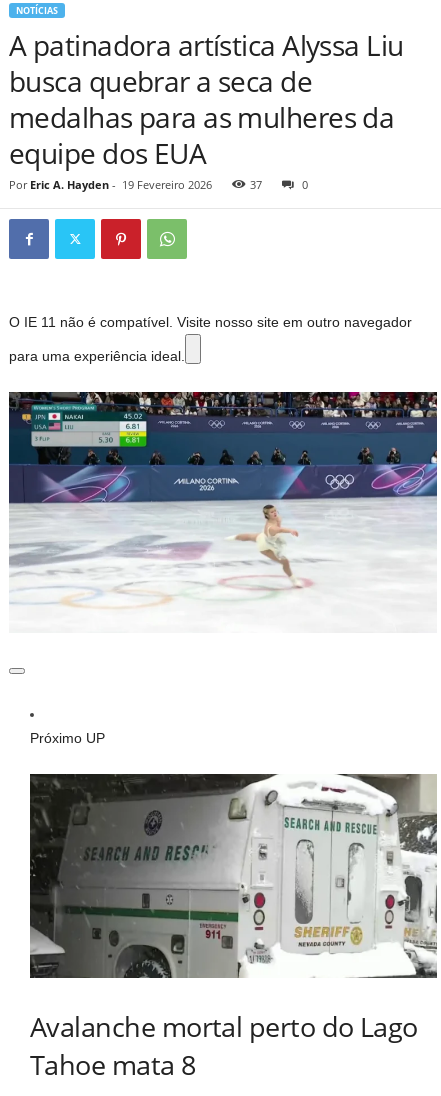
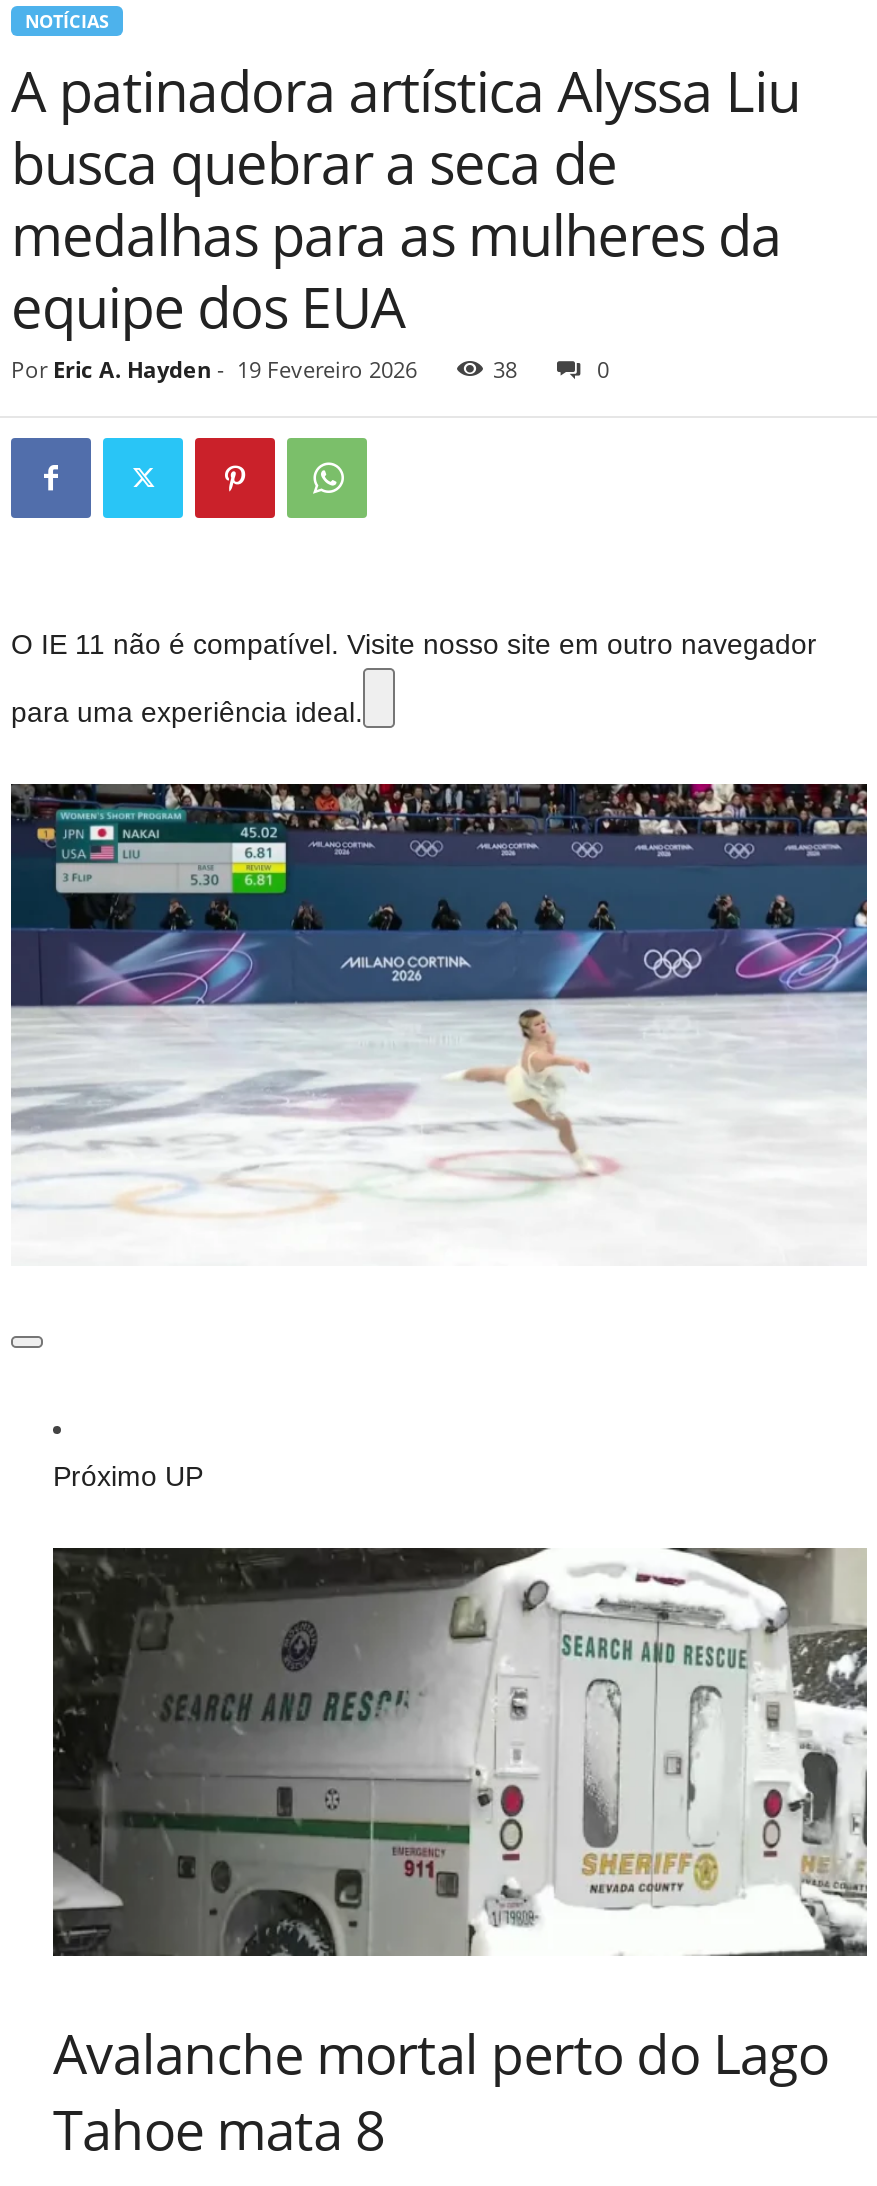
- 37
+ 38
